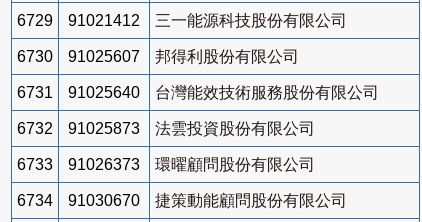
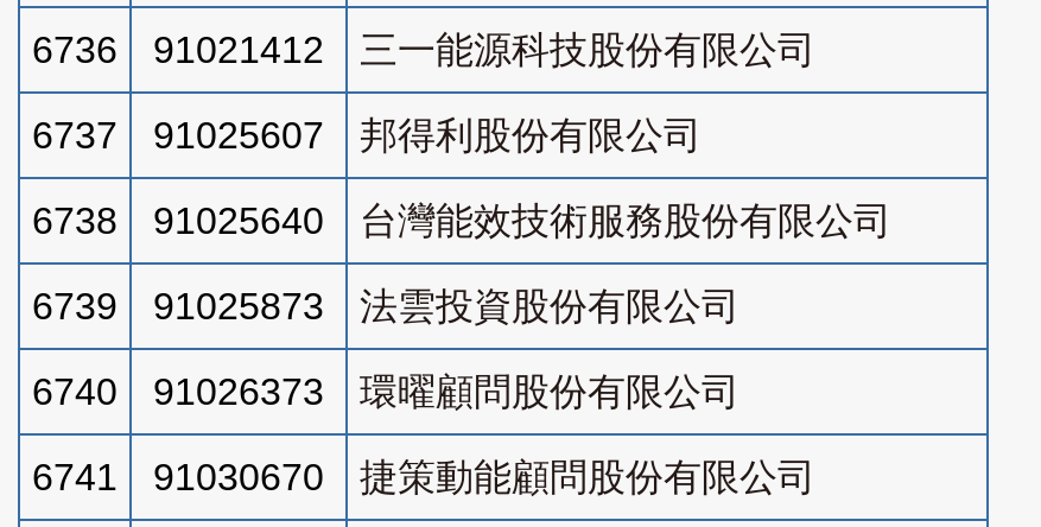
- 6729 91021412 三一能源科技股份有限公司
+ 6736 91021412 三一能源科技股份有限公司

- 6730 91025607 邦得利股份有限公司
+ 6737 91025607 邦得利股份有限公司

- 6731 91025640 台灣能效技術服務股份有限公司
+ 6738 91025640 台灣能效技術服務股份有限公司

- 6732 91025873 法雲投資股份有限公司
+ 6739 91025873 法雲投資股份有限公司

- 6733 91026373 環曜顧問股份有限公司
+ 6740 91026373 環曜顧問股份有限公司

- 6734 91030670 捷策動能顧問股份有限公司
+ 6741 91030670 捷策動能顧問股份有限公司
